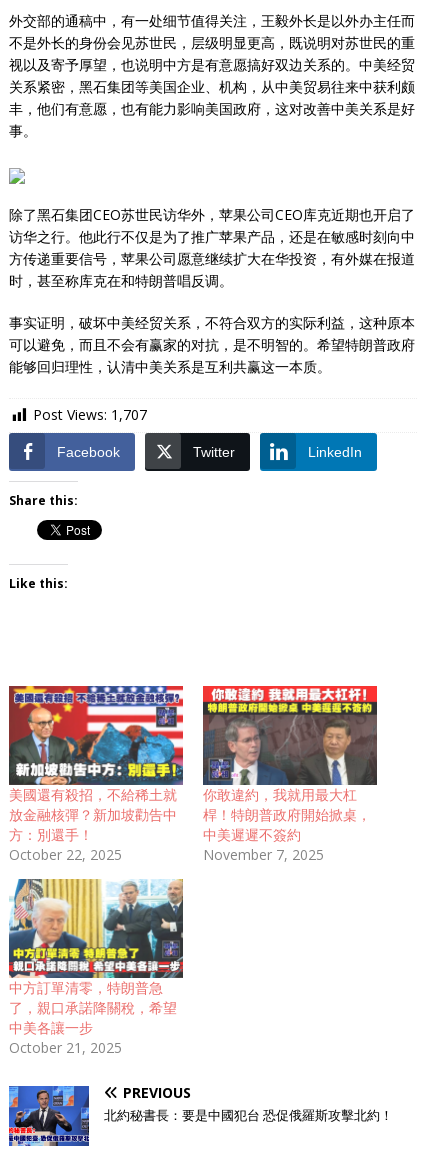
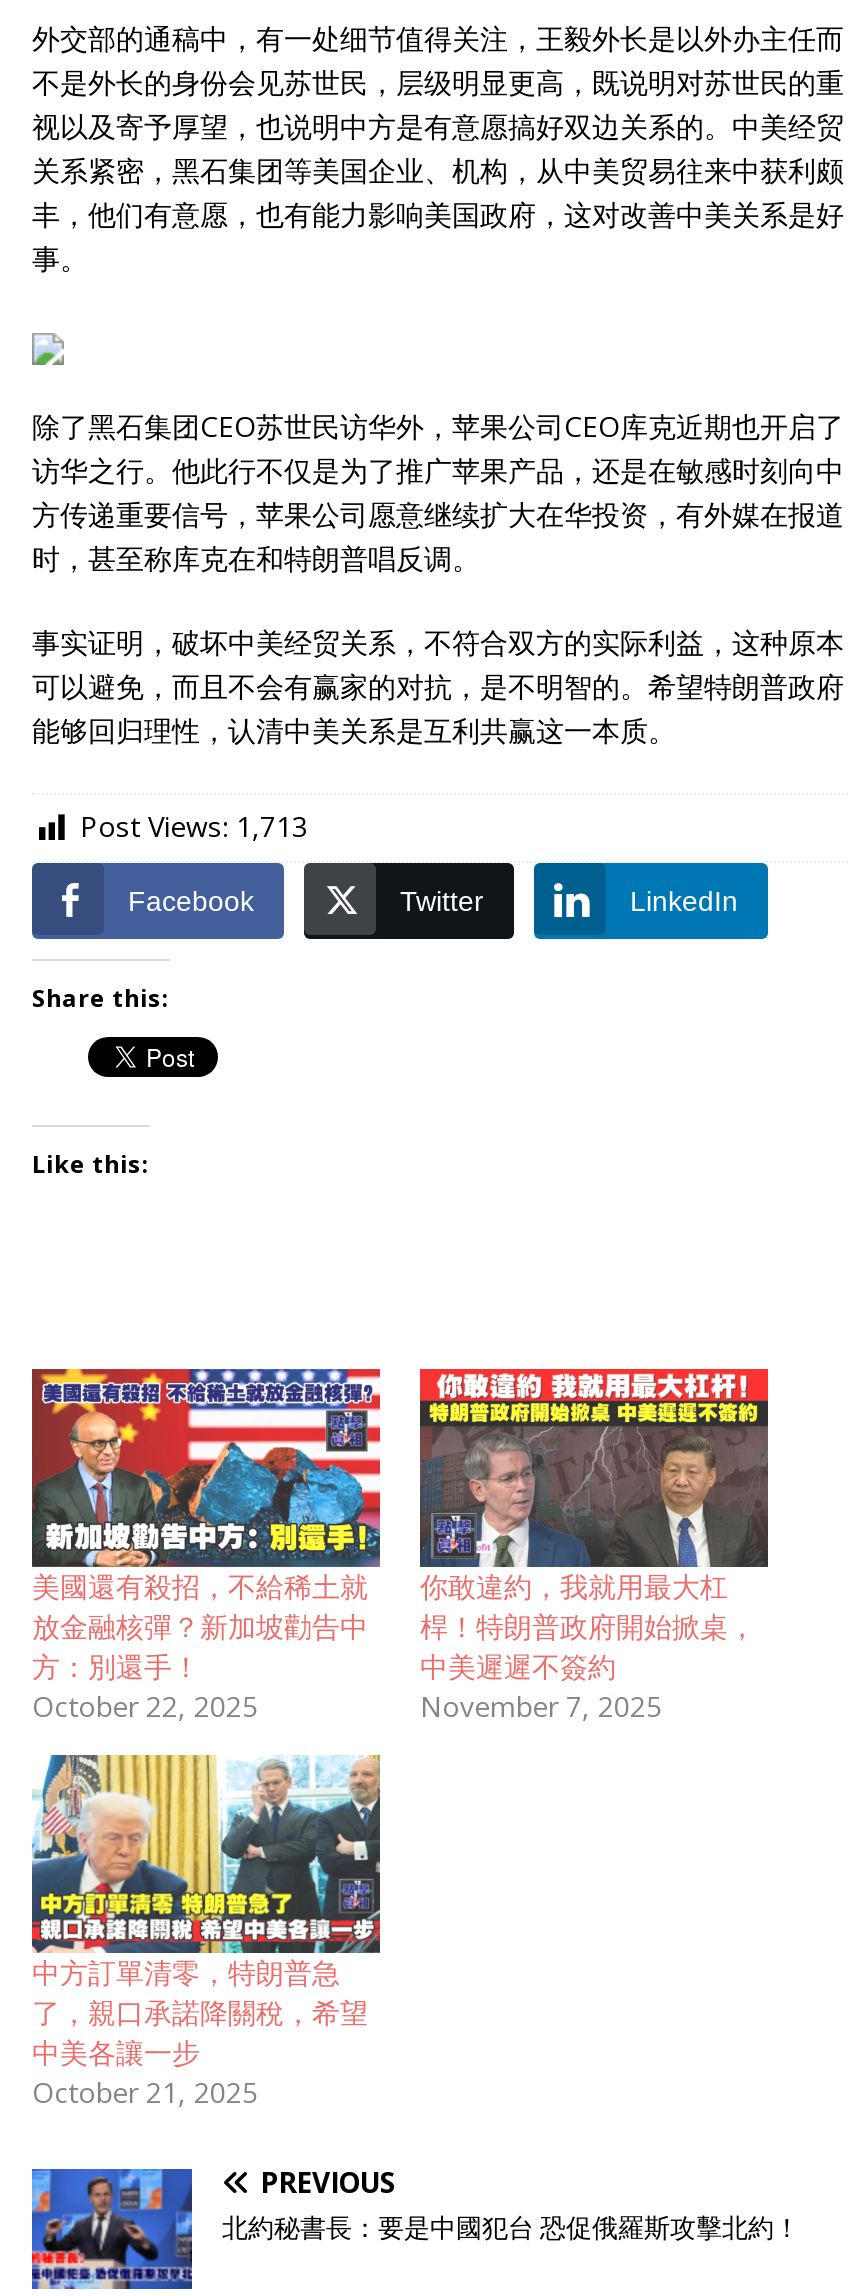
- Post Views: 1,707
+ Post Views: 1,713
